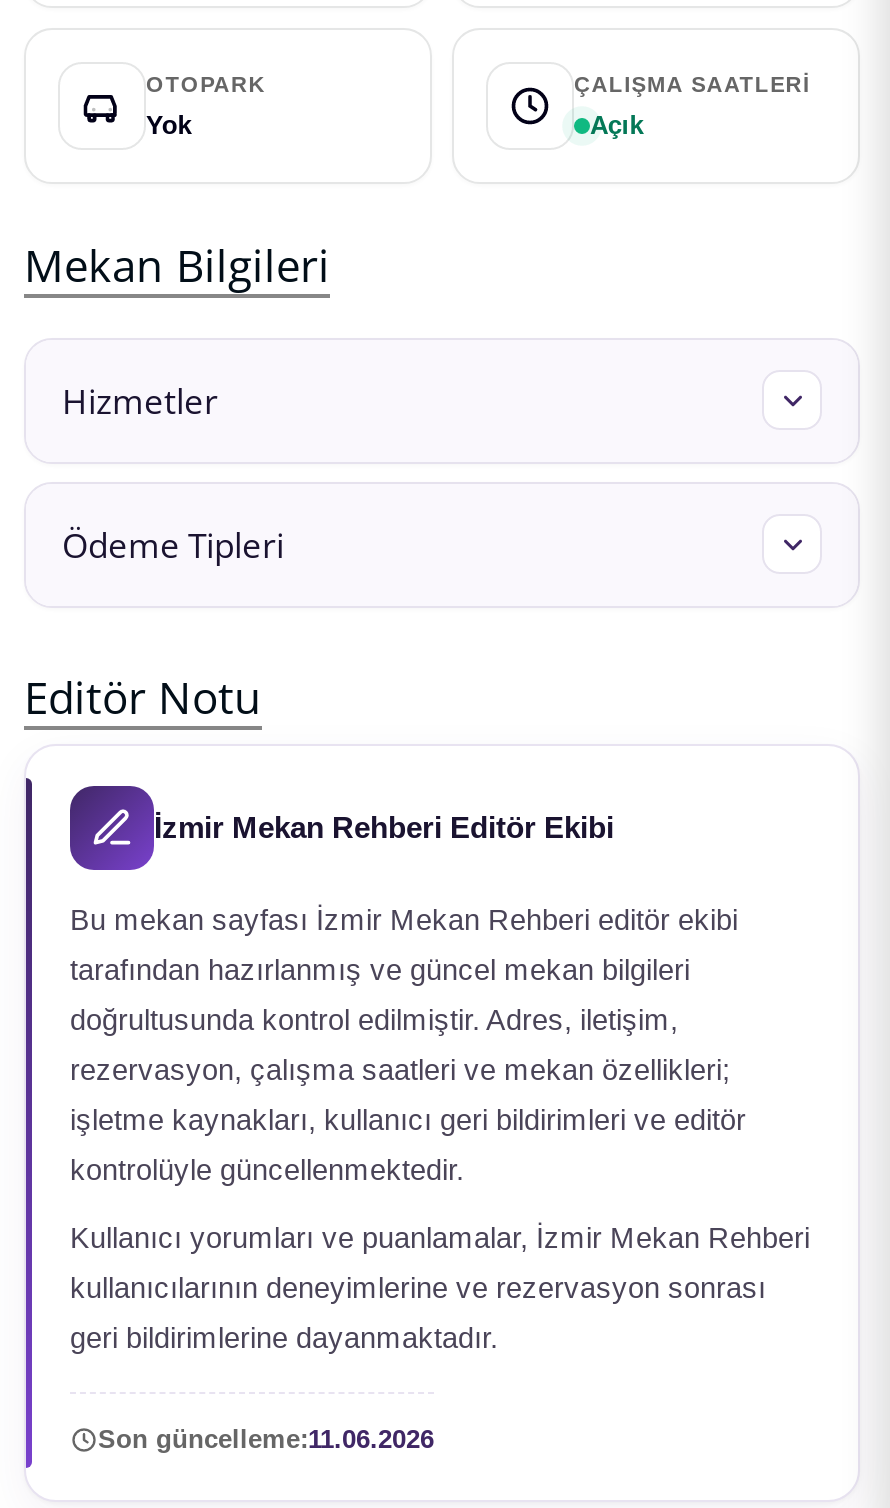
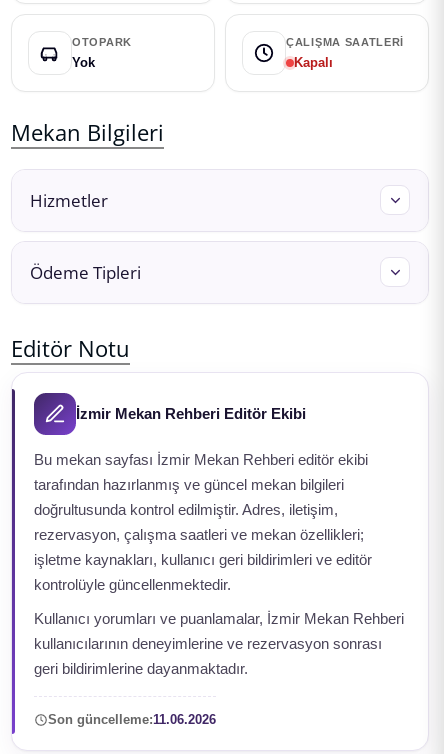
- Açık
+ Kapalı
